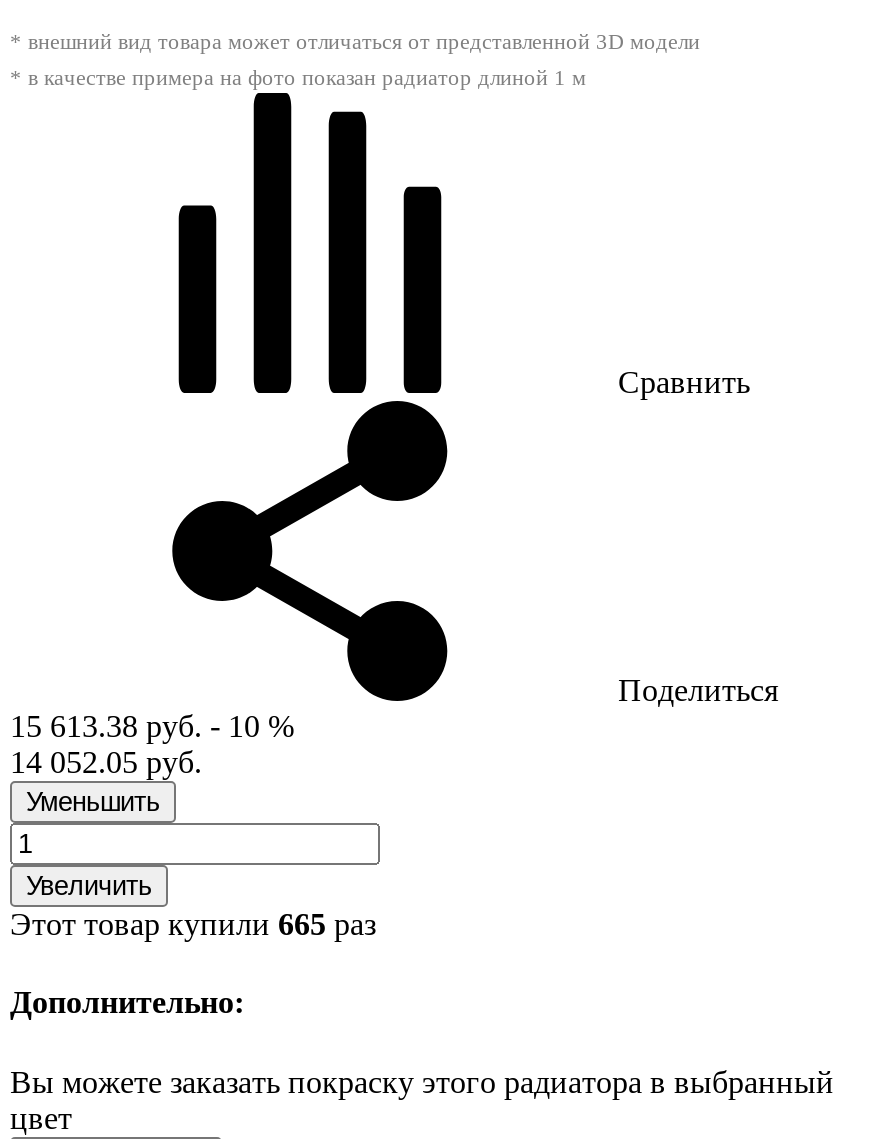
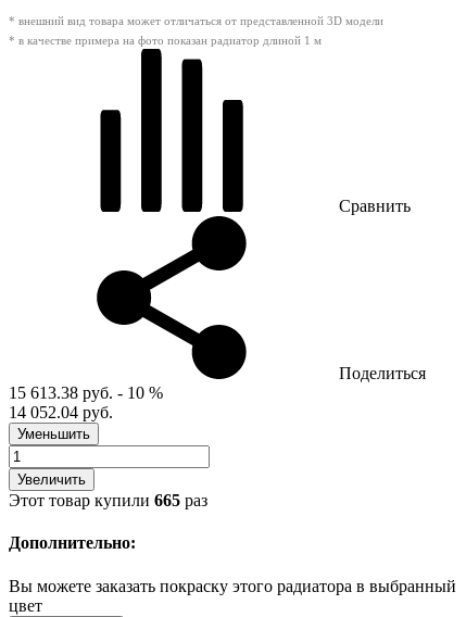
- 14 052.05 руб.
+ 14 052.04 руб.
